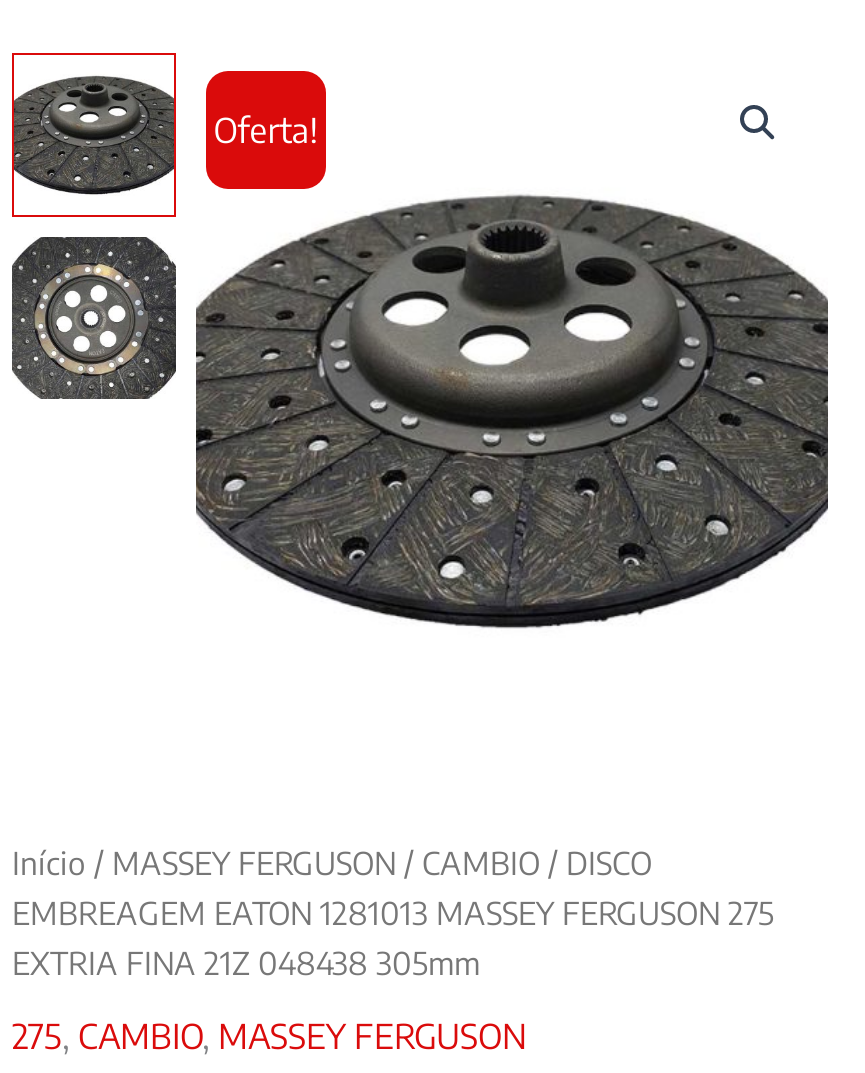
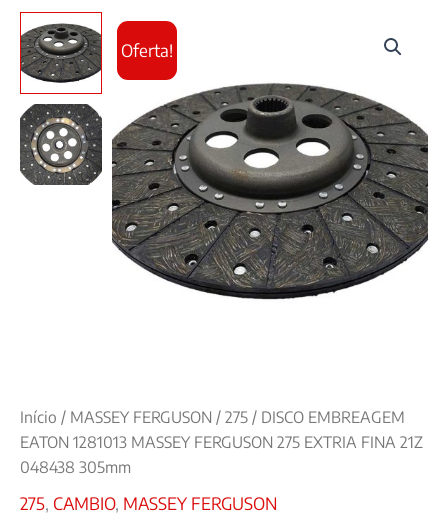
- Início / MASSEY FERGUSON / CAMBIO / DISCO
- EMBREAGEM EATON 1281013 MASSEY FERGUSON 275
- EXTRIA FINA 21Z 048438 305mm
+ Início / MASSEY FERGUSON / 275 / DISCO EMBREAGEM
+ EATON 1281013 MASSEY FERGUSON 275 EXTRIA FINA 21Z
+ 048438 305mm
